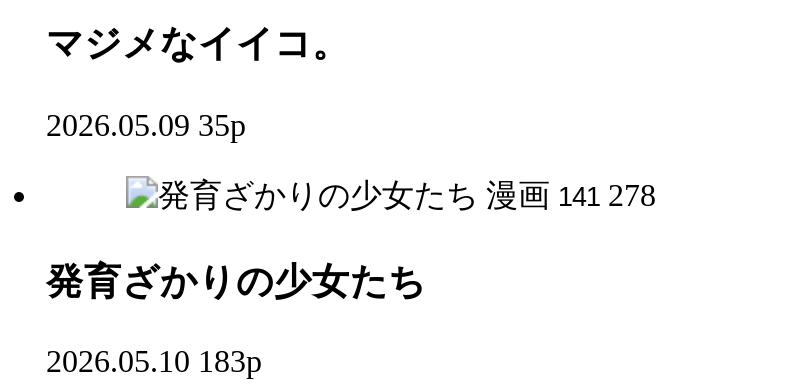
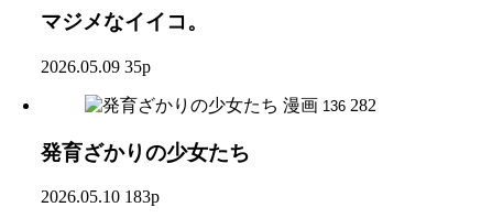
- 漫画 141 278
+ 漫画 136 282
